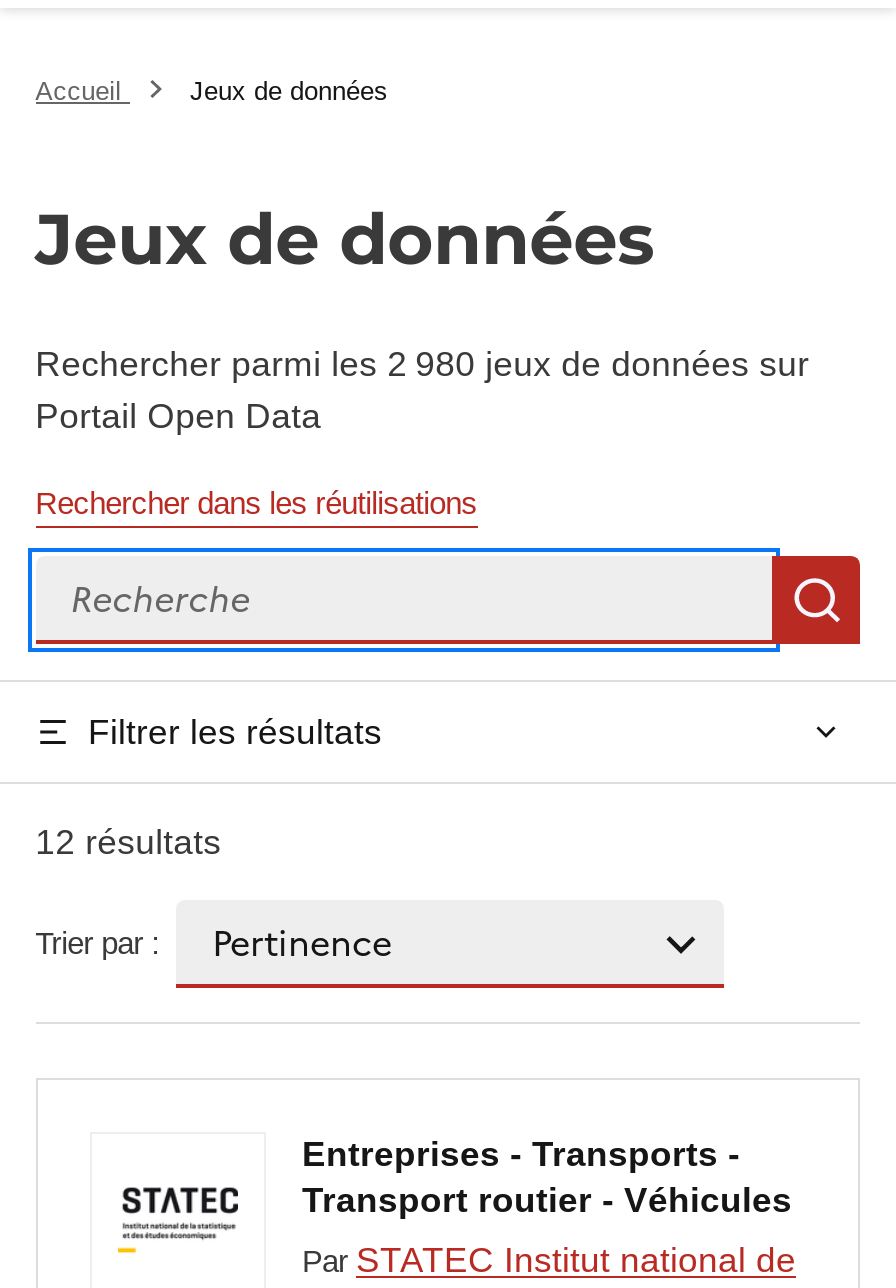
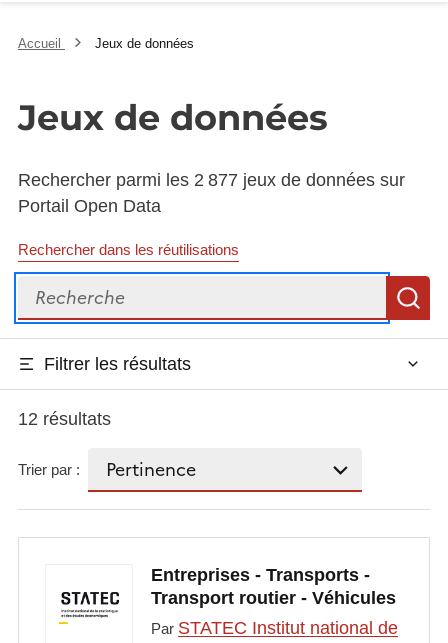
- Rechercher parmi les 2 980 jeux de données sur
+ Rechercher parmi les 2 877 jeux de données sur
